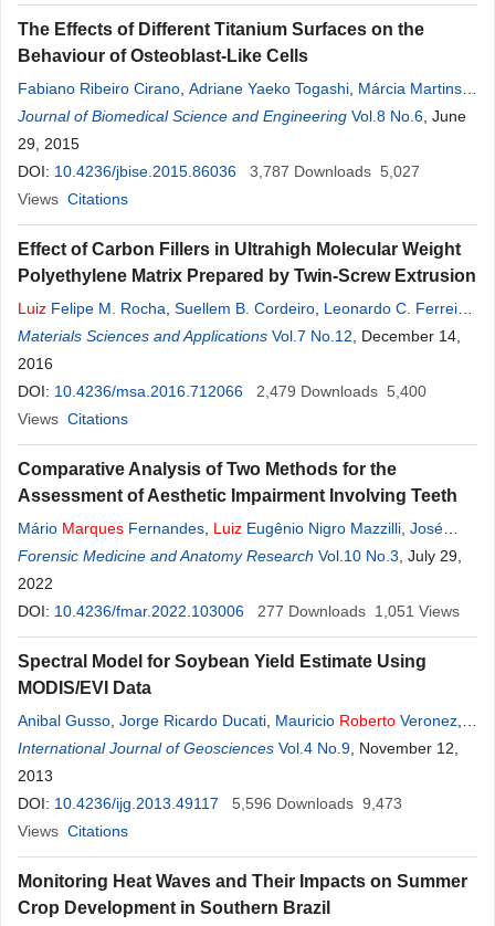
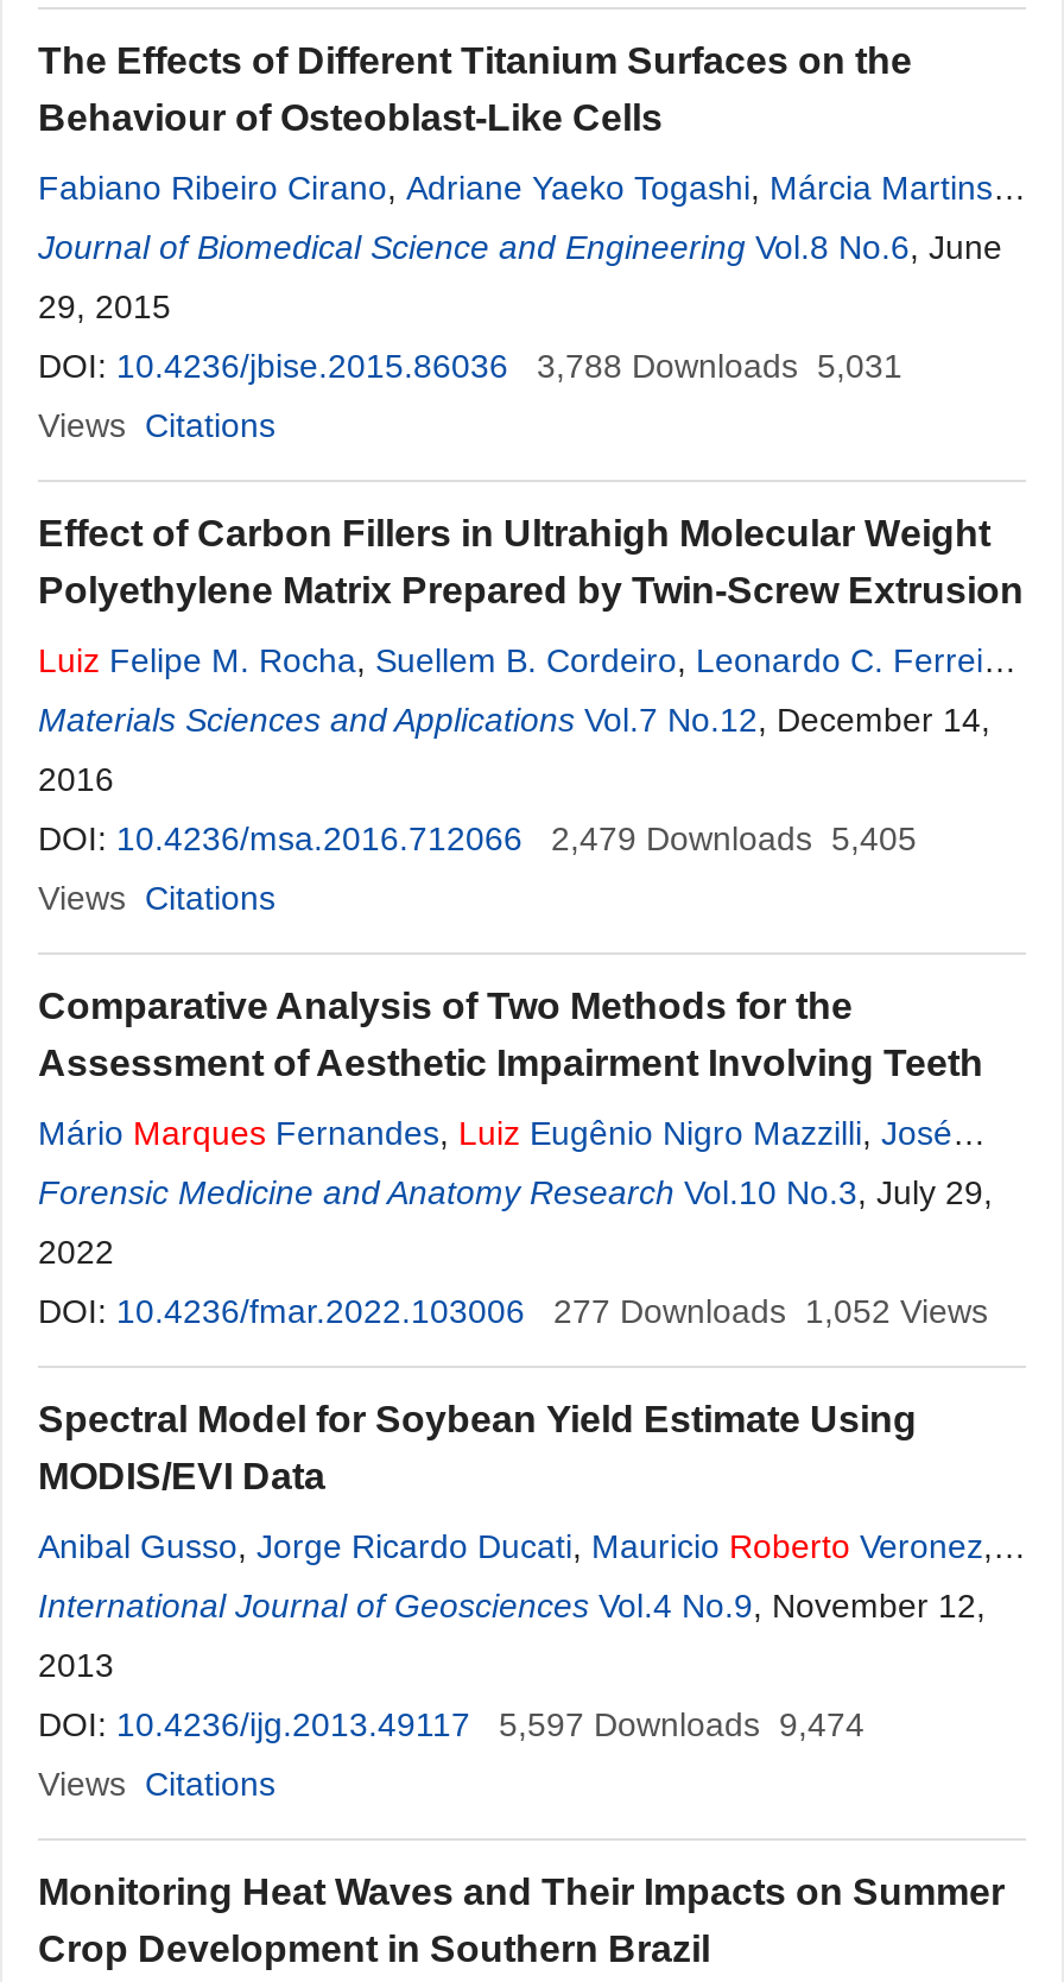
- DOI: 10.4236/jbise.2015.86036 3,787 Downloads 5,027
+ DOI: 10.4236/jbise.2015.86036 3,788 Downloads 5,031

- DOI: 10.4236/msa.2016.712066 2,479 Downloads 5,400
+ DOI: 10.4236/msa.2016.712066 2,479 Downloads 5,405

- 277 Downloads 1,051 Views
+ 277 Downloads 1,052 Views

- DOI: 10.4236/ijg.2013.49117 5,596 Downloads 9,473
+ DOI: 10.4236/ijg.2013.49117 5,597 Downloads 9,474
